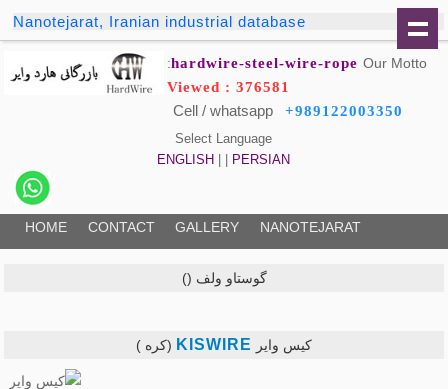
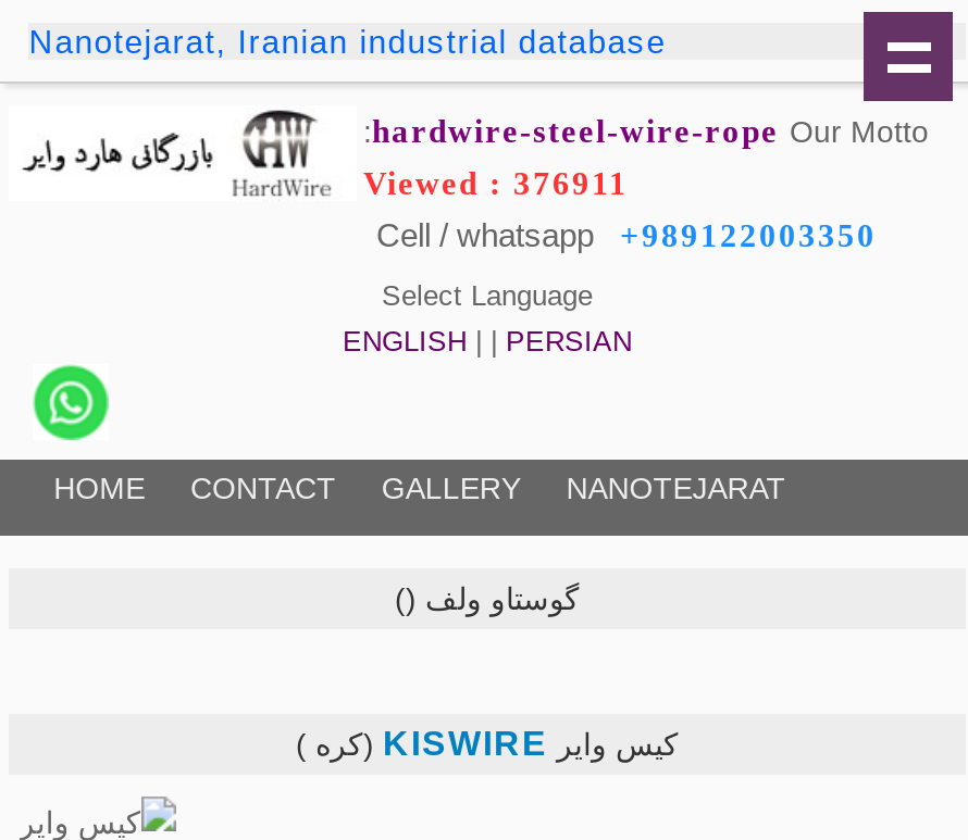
- Viewed : 376581
+ Viewed : 376911
